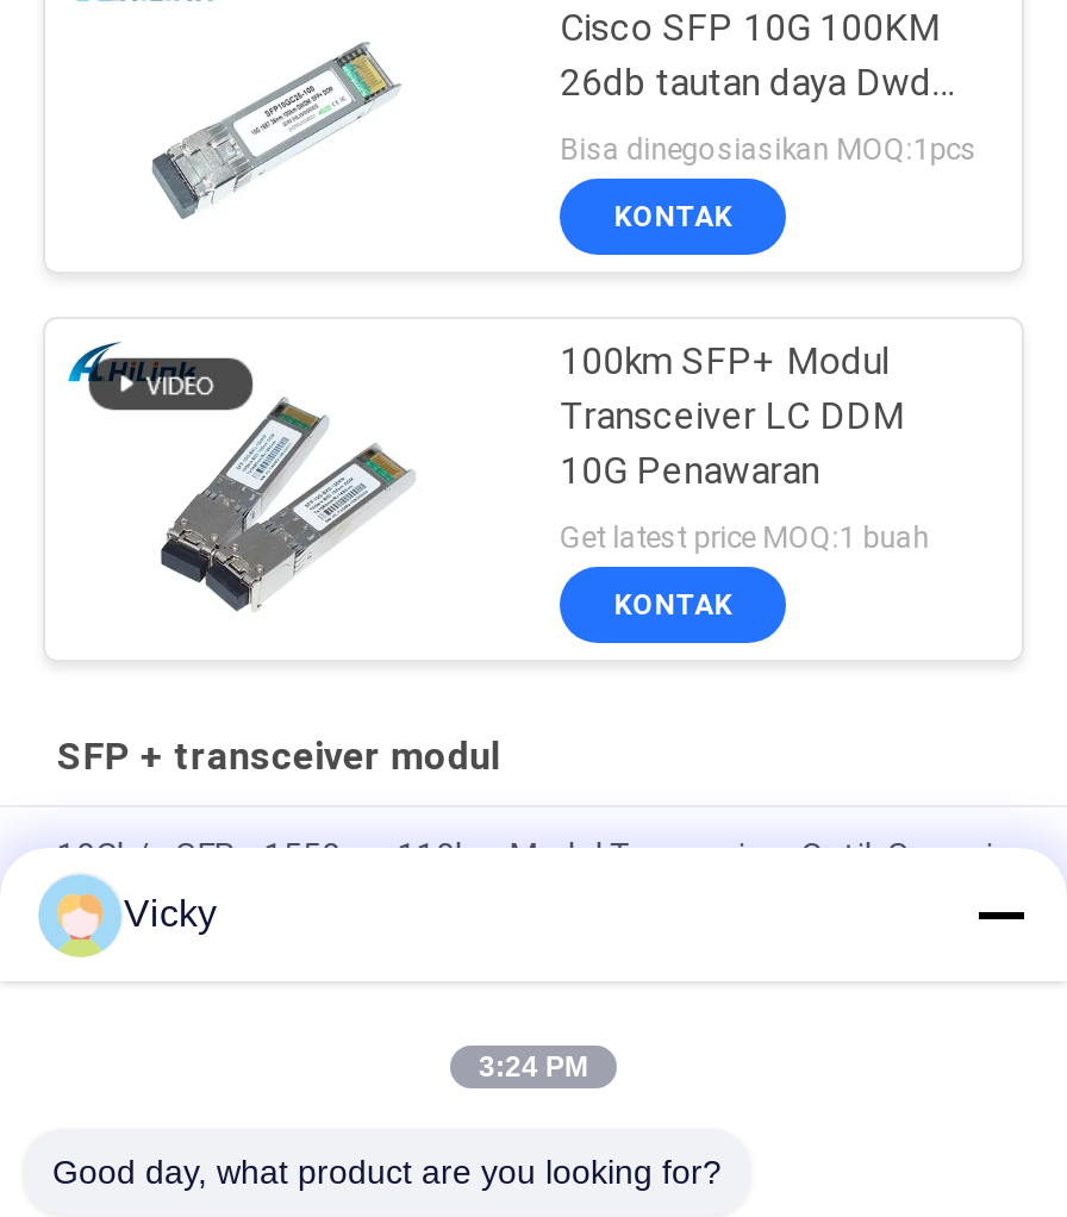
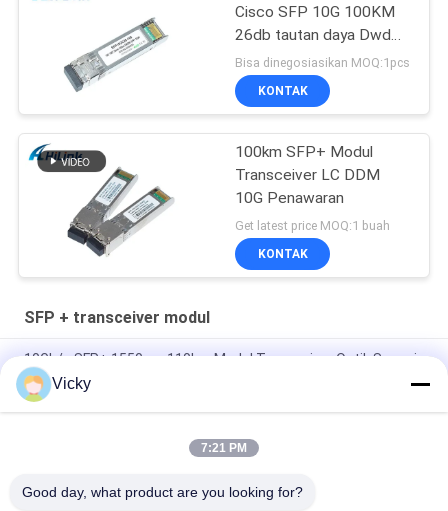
- 3:24 PM
+ 7:21 PM
